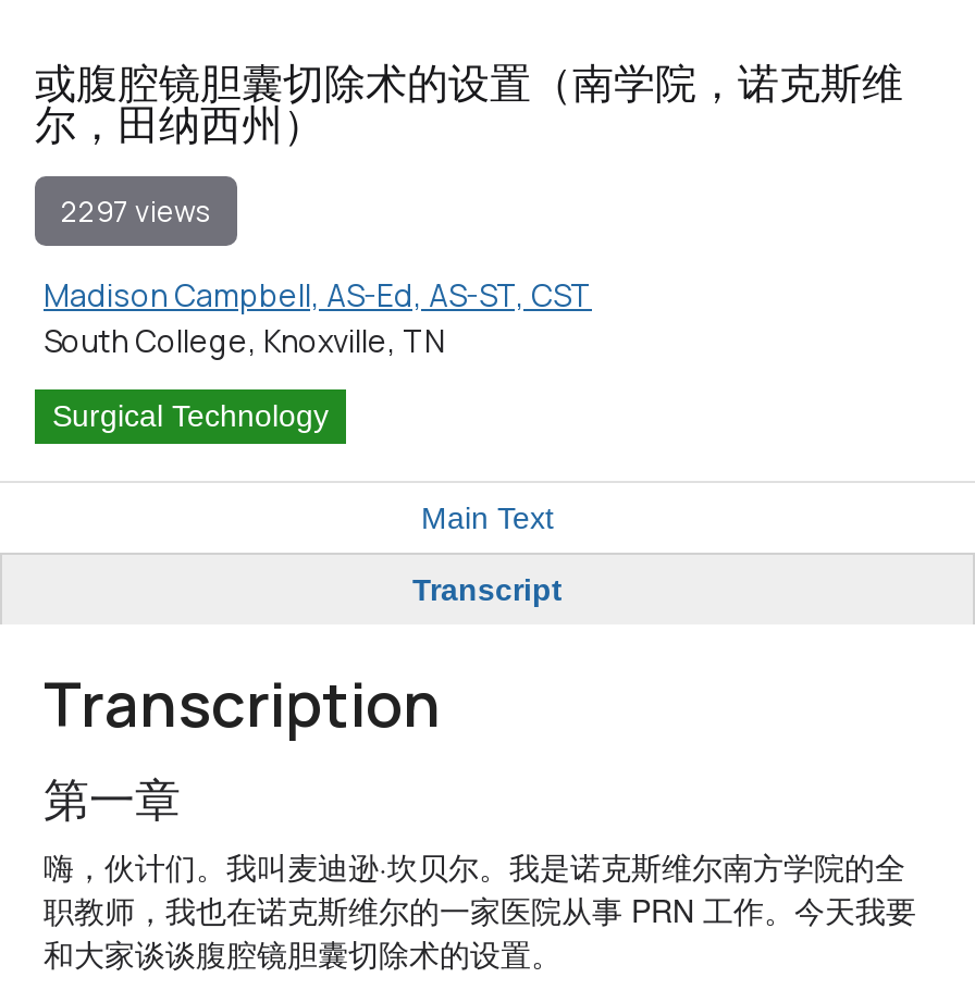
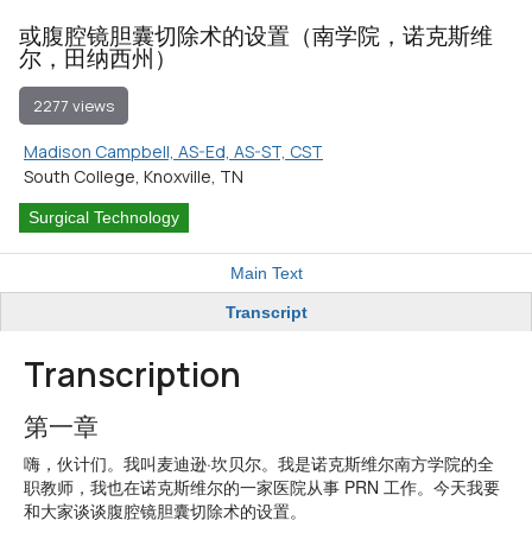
- 2297 views
+ 2277 views
